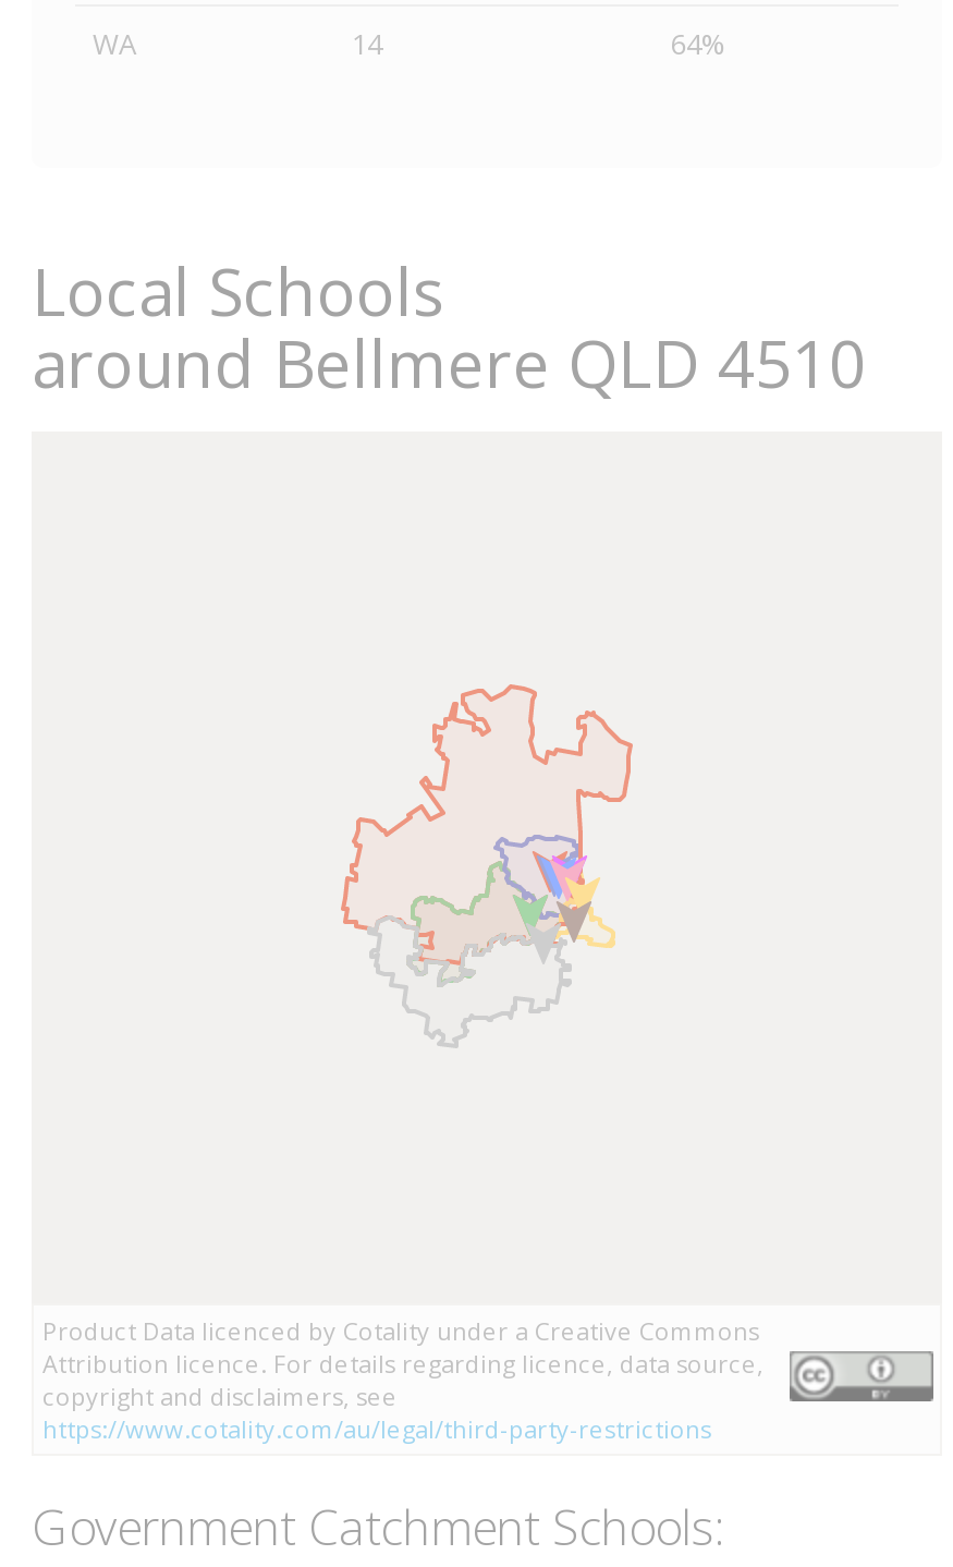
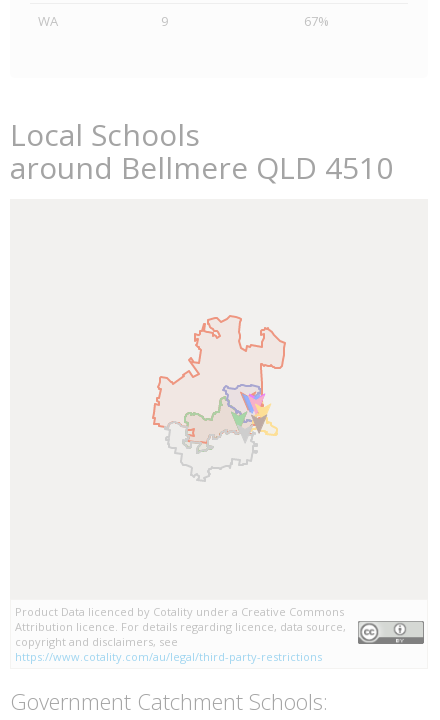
- 14
+ 9

- 64%
+ 67%
